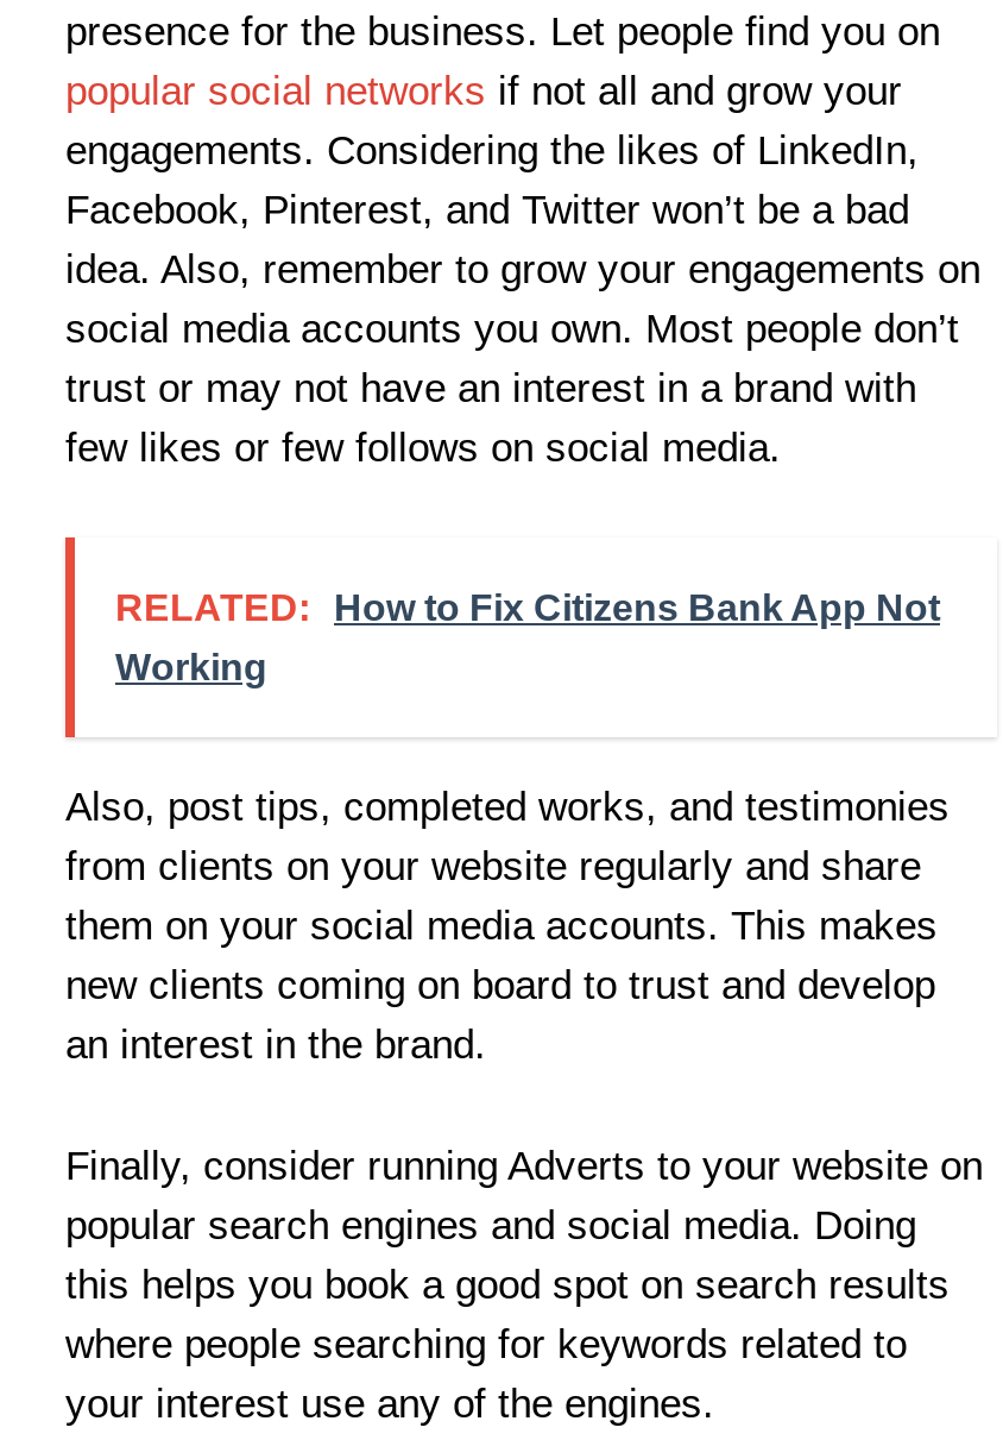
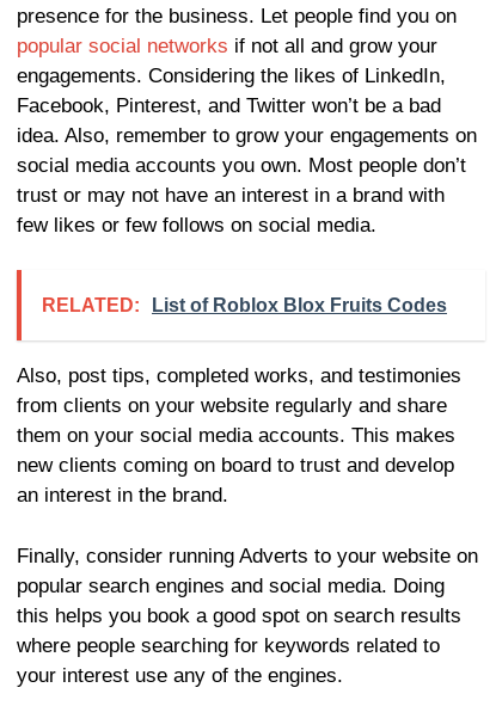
- RELATED: How to Fix Citizens Bank App Not
- Working
+ RELATED: List of Roblox Blox Fruits Codes
